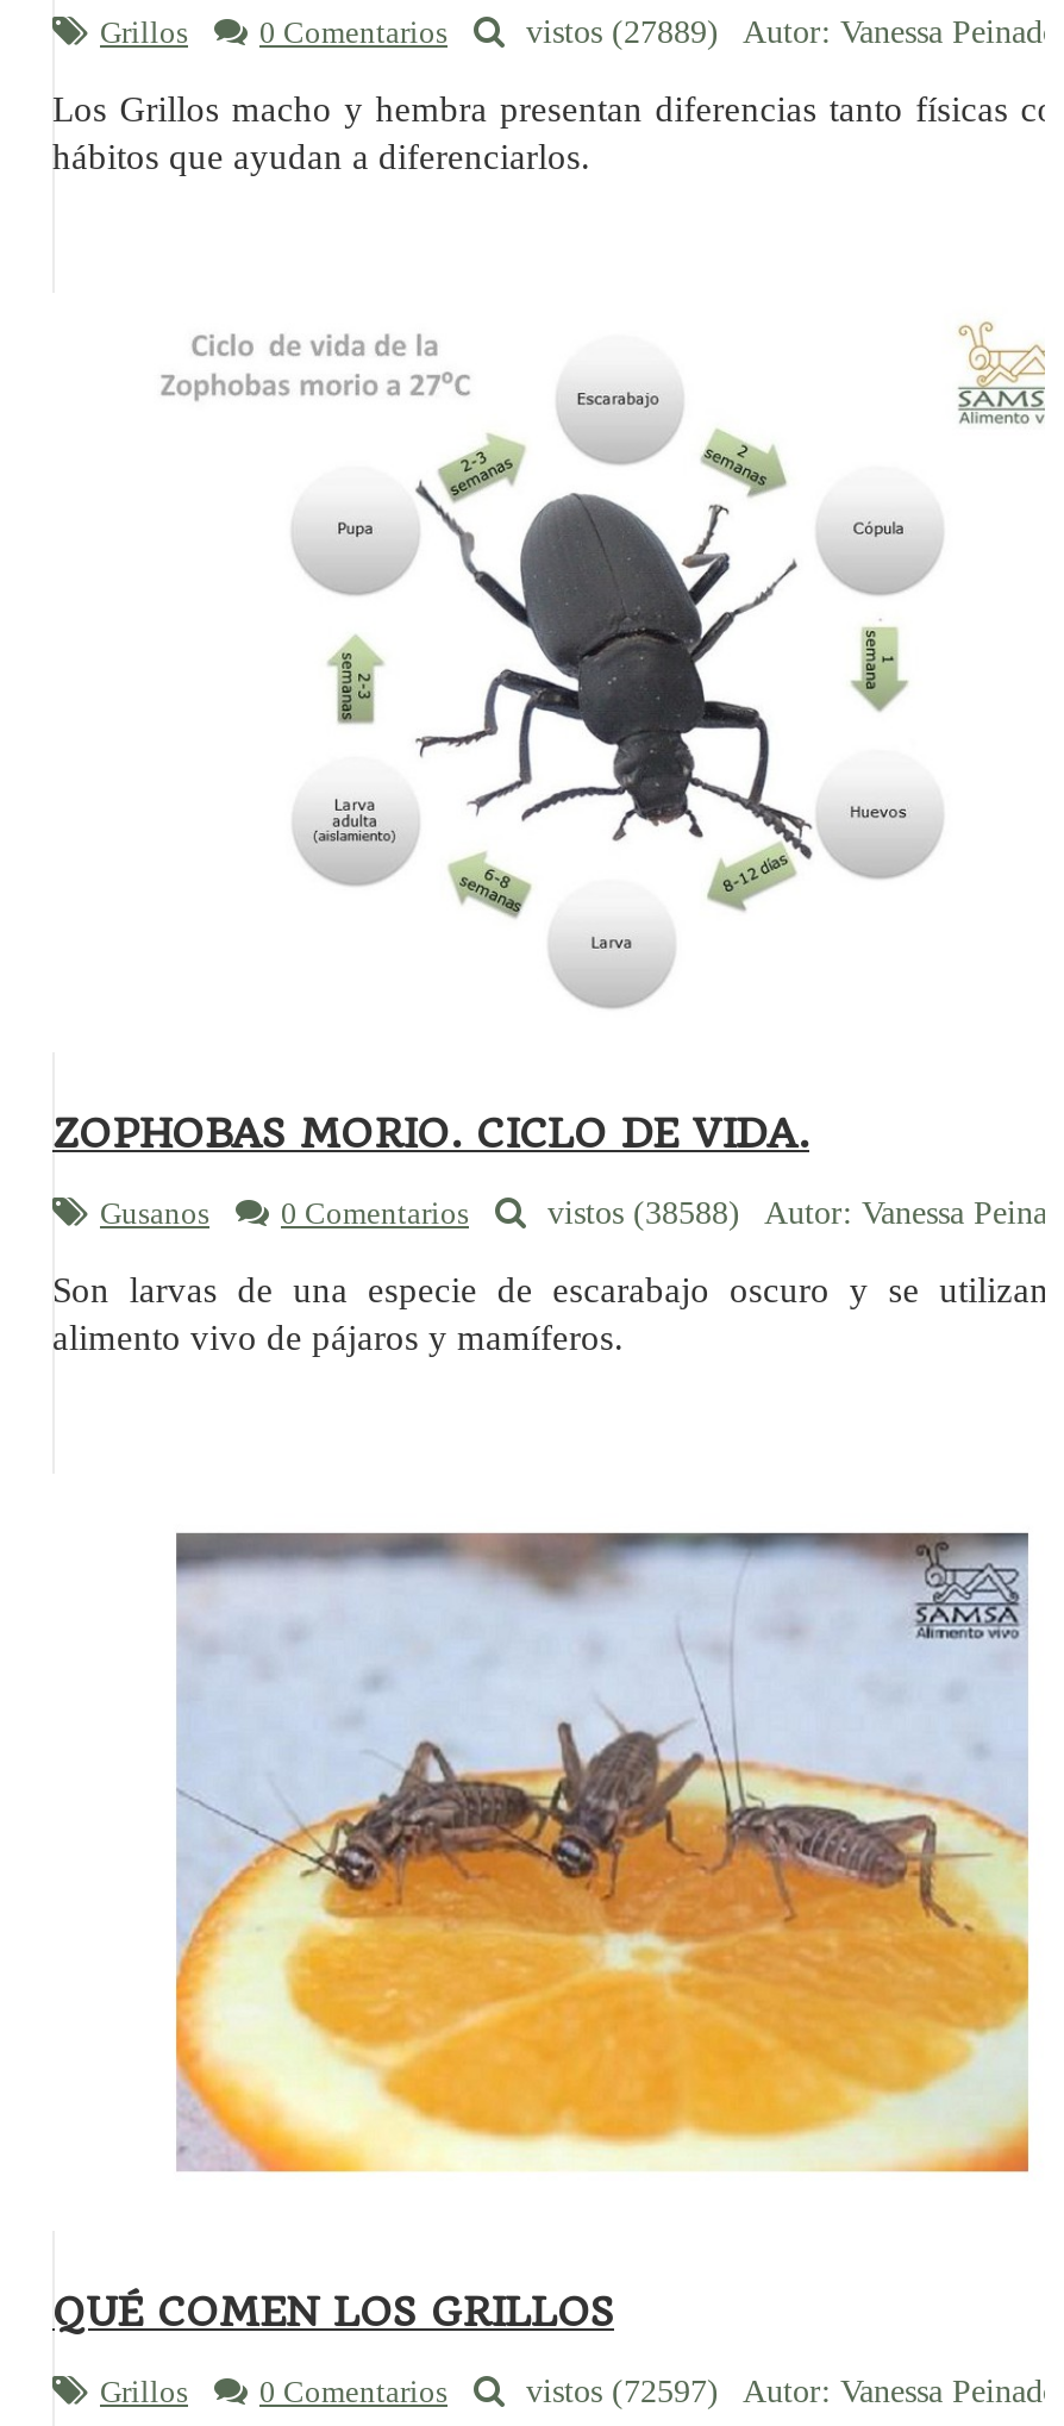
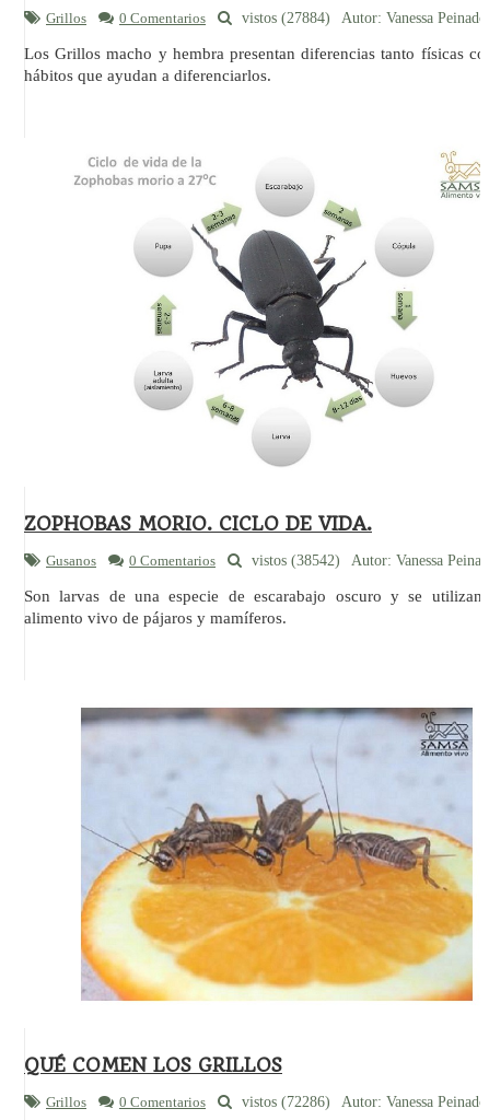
- Grillos 0 Comentarios vistos (27889) Autor: Vanessa Peinado
+ Grillos 0 Comentarios vistos (27884) Autor: Vanessa Peinado

- vistos (38588)
+ vistos (38542)

- Grillos 0 Comentarios vistos (72597) Autor: Vanessa Peinado
+ Grillos 0 Comentarios vistos (72286) Autor: Vanessa Peinado
